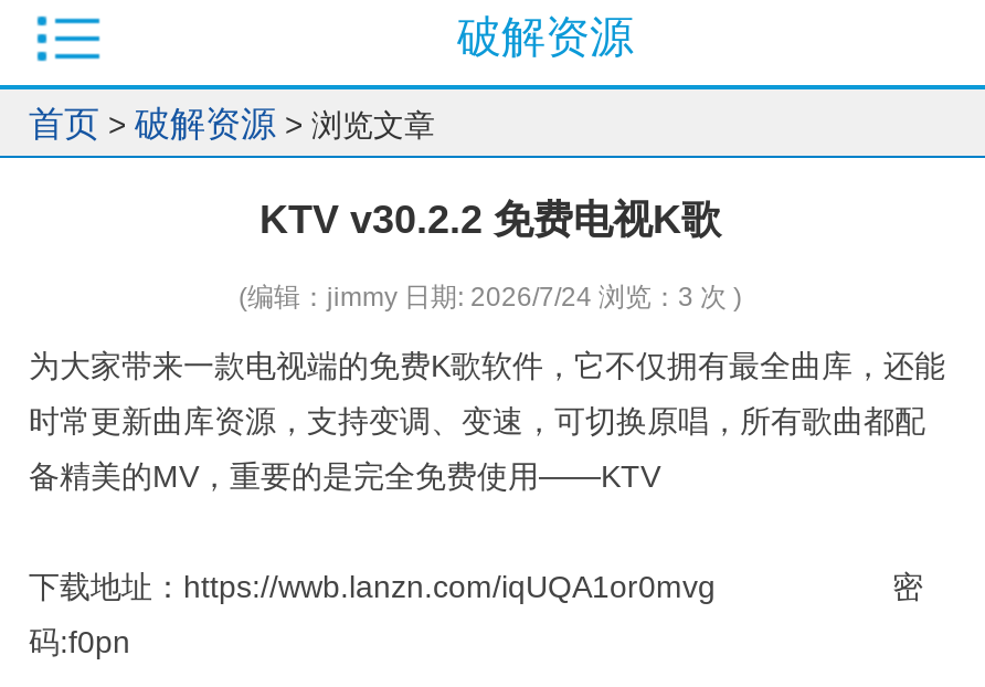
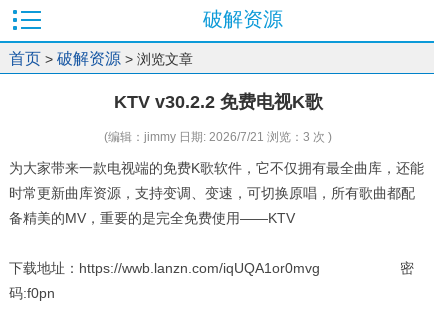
- (编辑：jimmy 日期: 2026/7/24 浏览：3 次 )
+ (编辑：jimmy 日期: 2026/7/21 浏览：3 次 )
